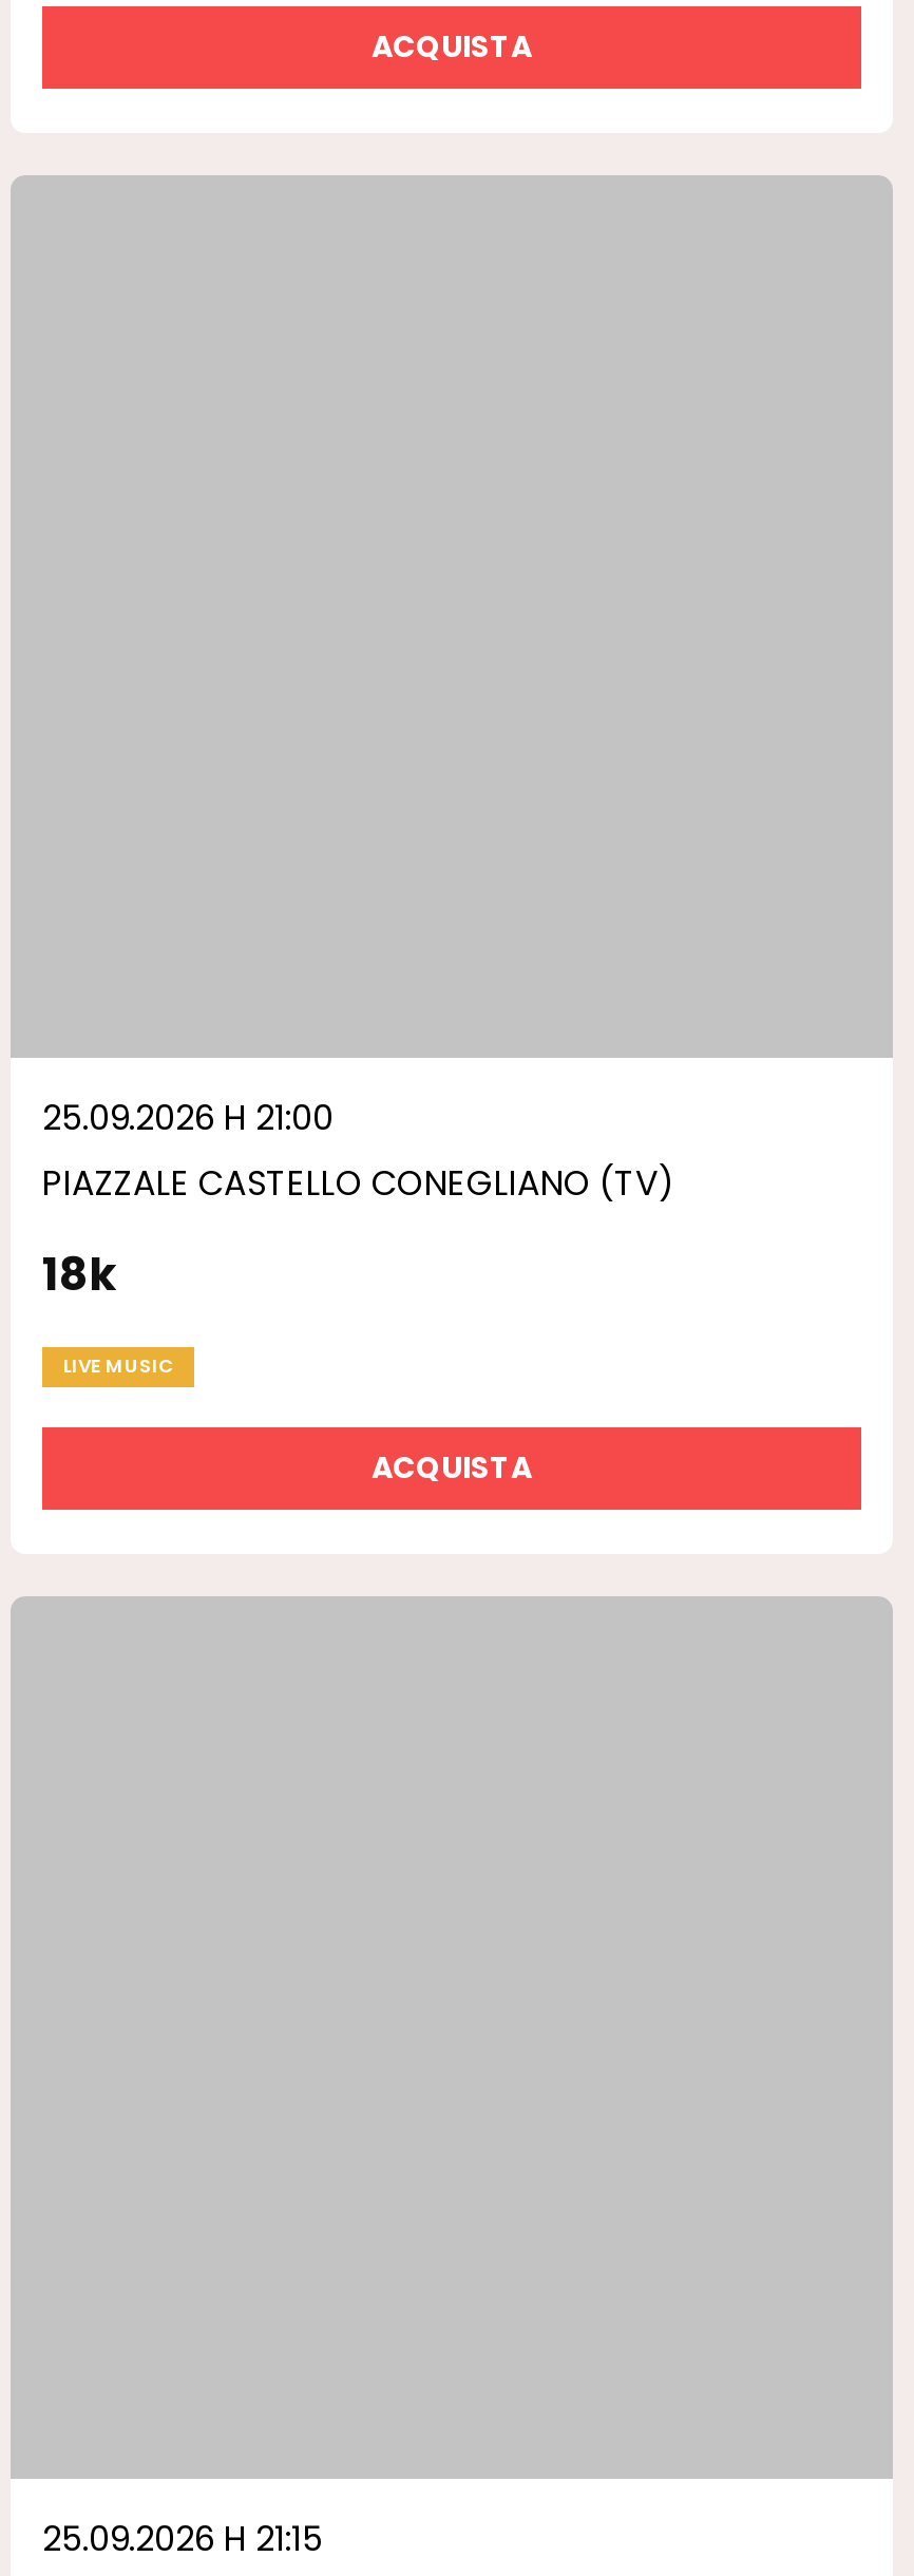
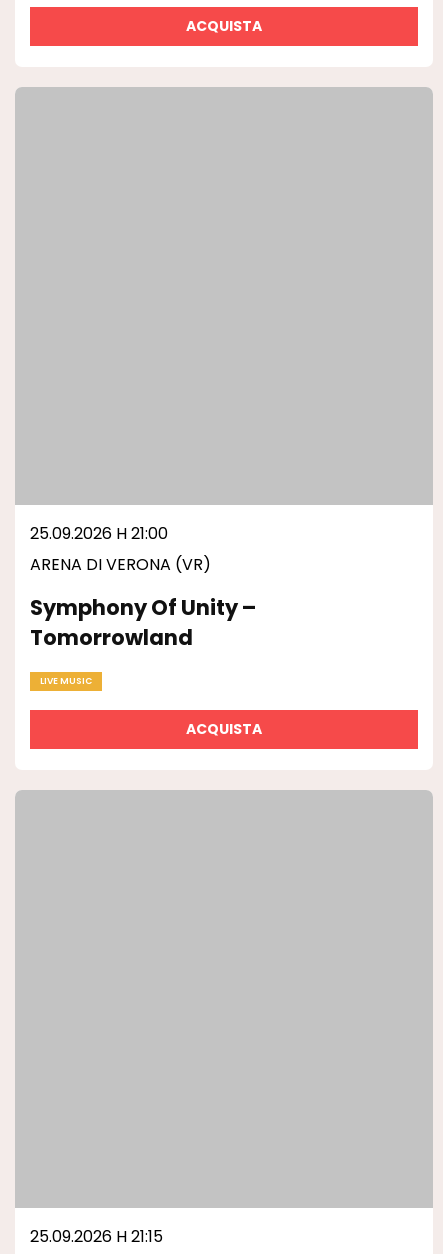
- PIAZZALE CASTELLO CONEGLIANO (TV)
+ ARENA DI VERONA (VR)

- 18k
+ Symphony Of Unity –
+ Tomorrowland
